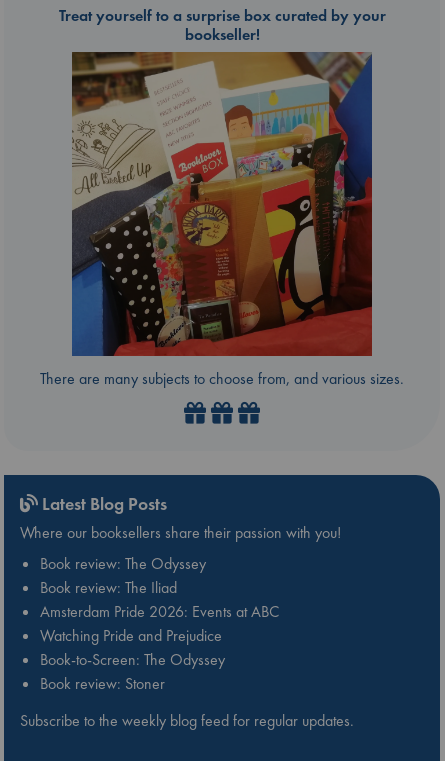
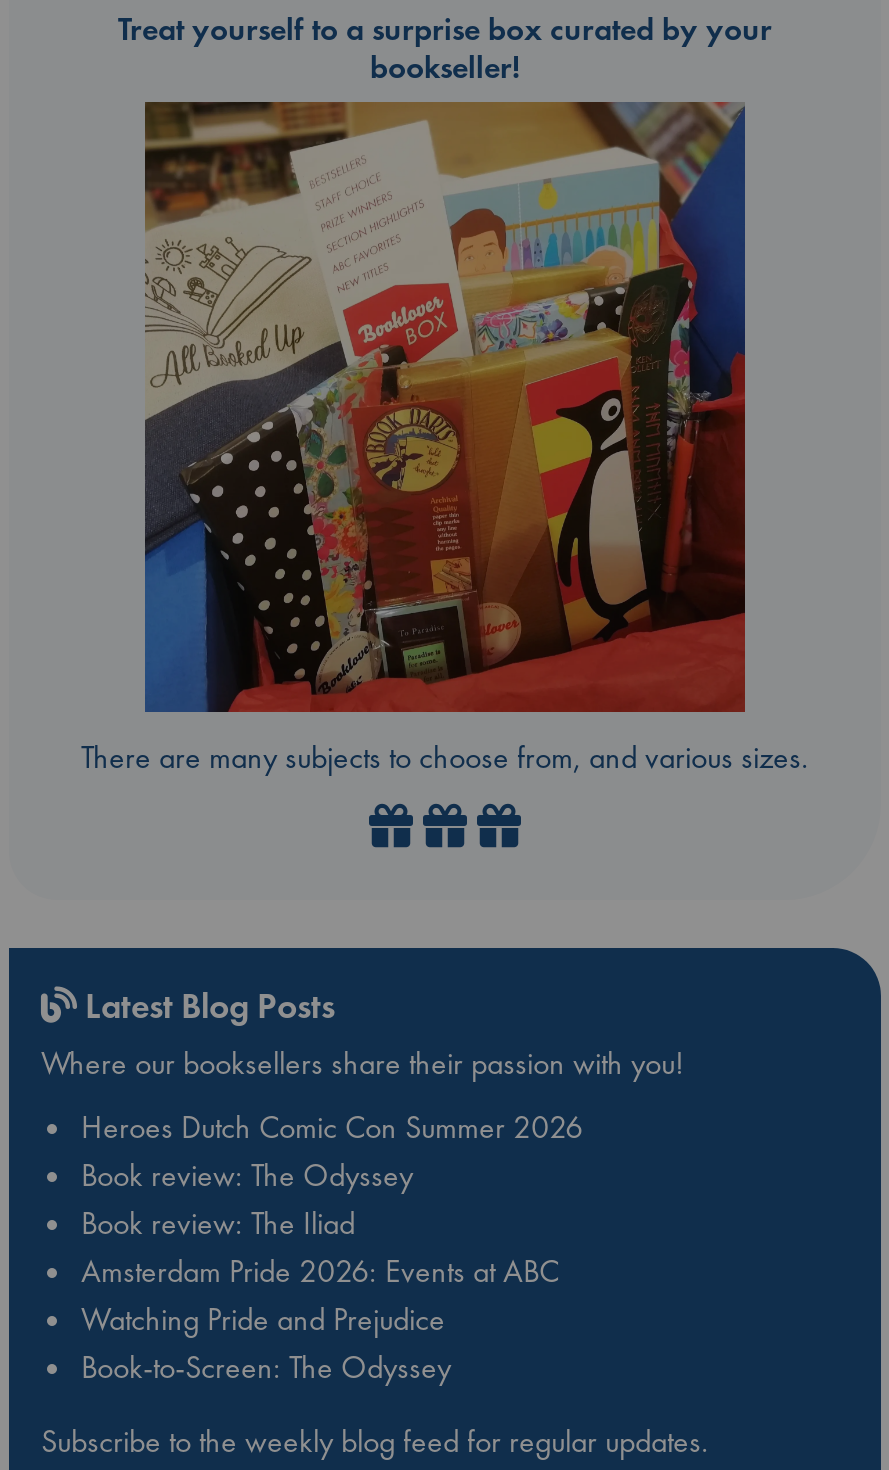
+ Heroes Dutch Comic Con Summer 2026

moved down: Book review: The Odyssey | Book review: The Iliad | Amsterdam Pride 2026: Events at ABC | Watching Pride and Prejudice | Book-to-Screen: The Odyssey

- Book review: Stoner
